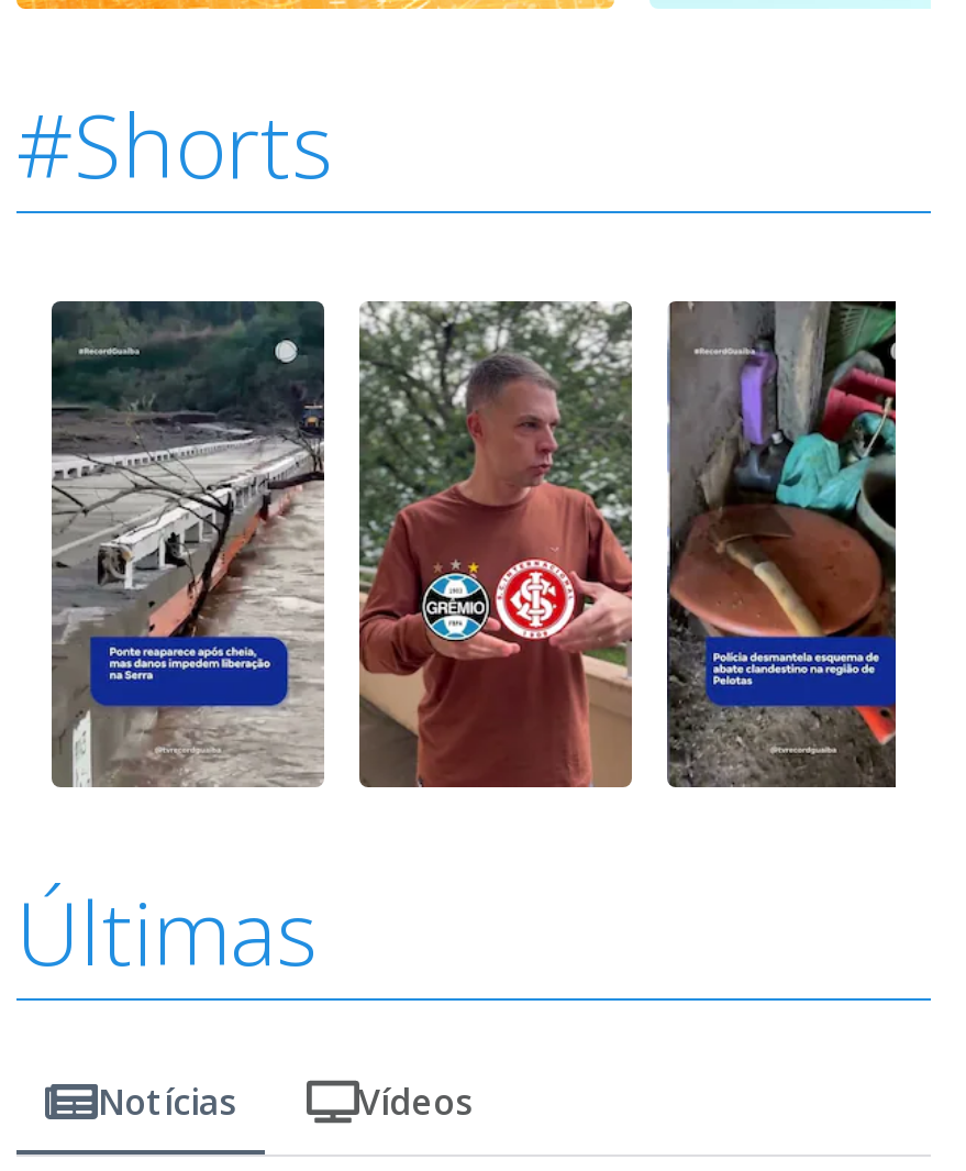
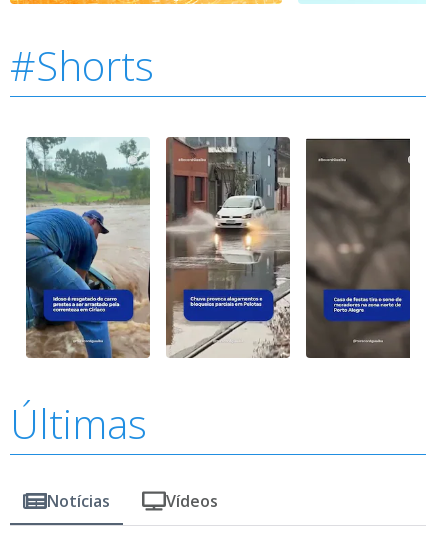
- [image]
+ [image]

- [image]
+ [image]

- [image]
+ [image]
